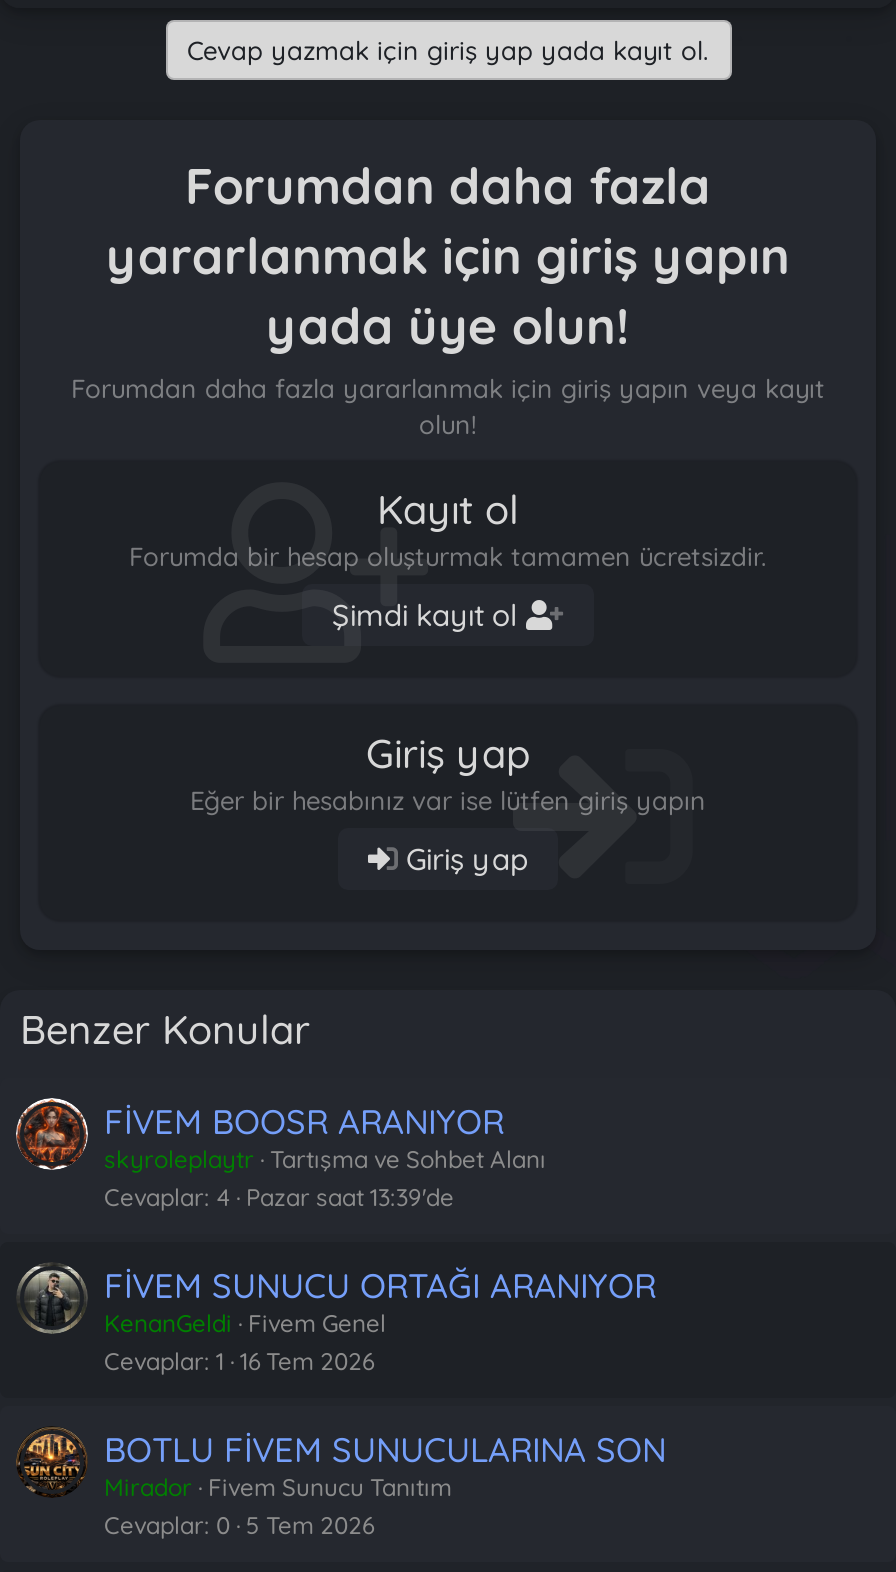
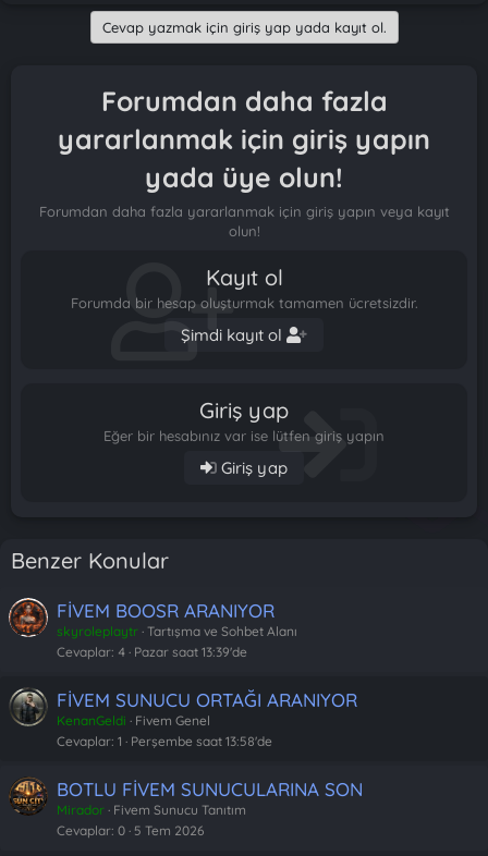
- Cevaplar 1 16 Tem 2026
+ Cevaplar 1 Perşembe saat 13:58'de
